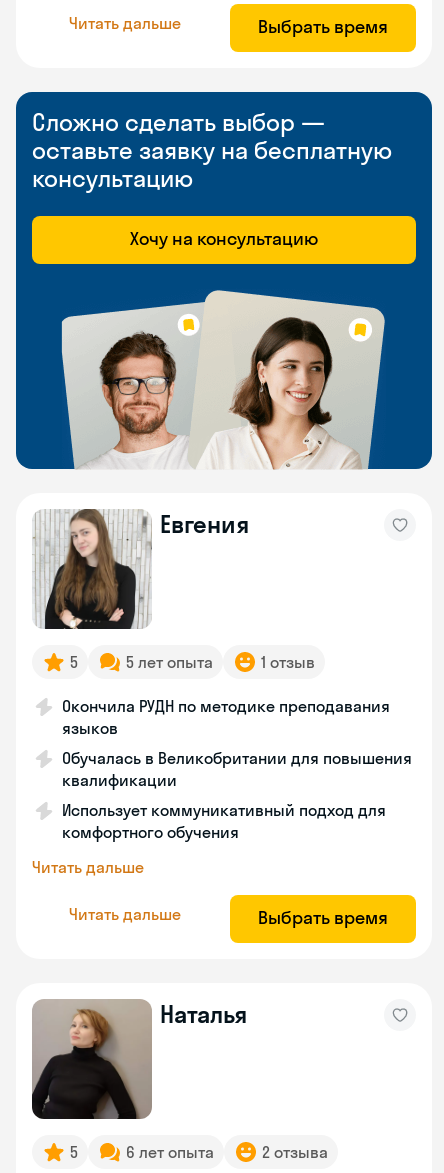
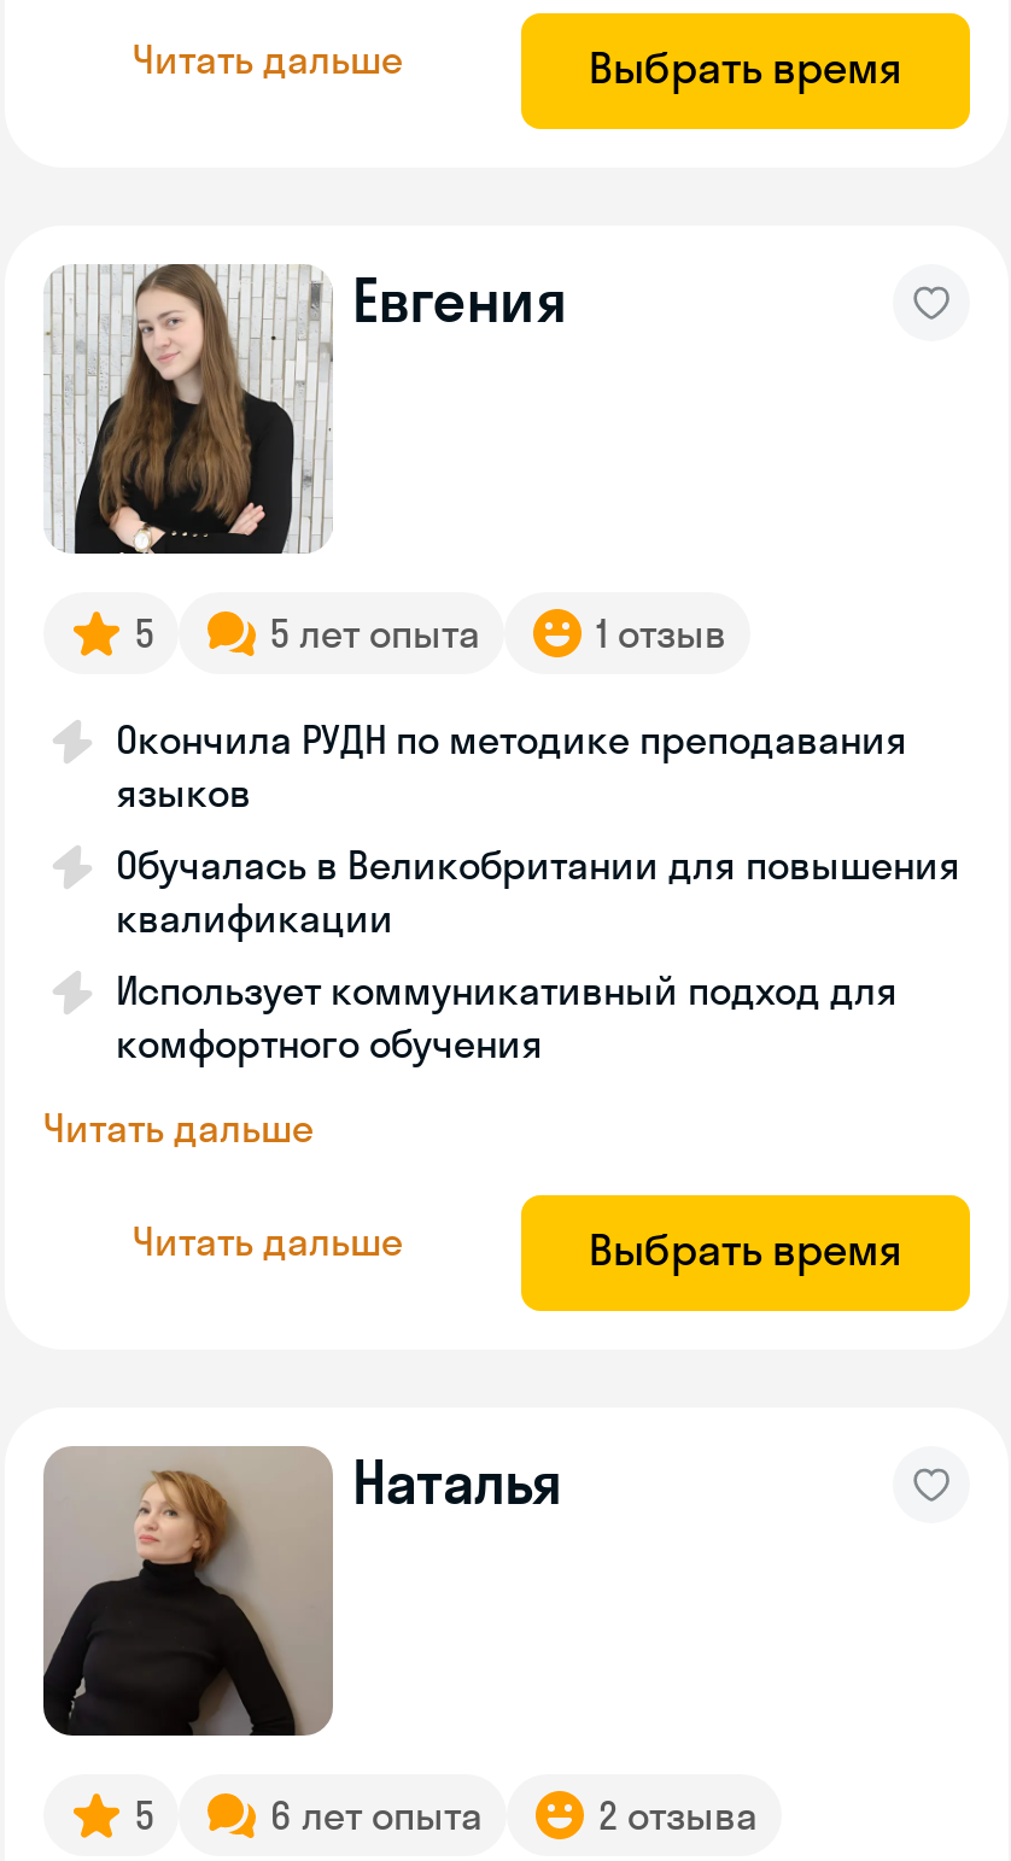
- [image]
- Сложно сделать выбор —
- оставьте заявку на бесплатную
- консультацию
- Хочу на консультацию
